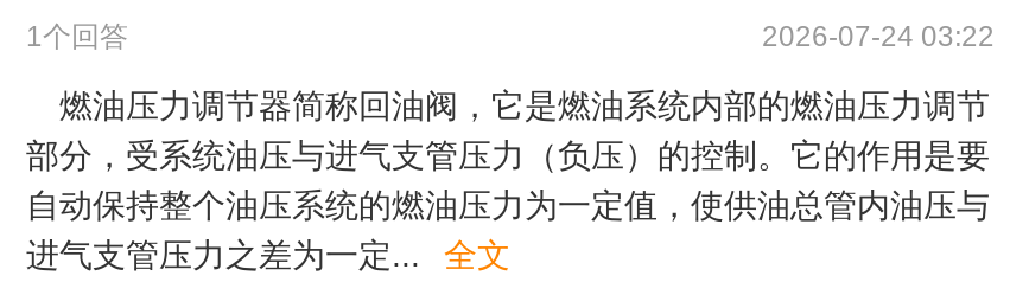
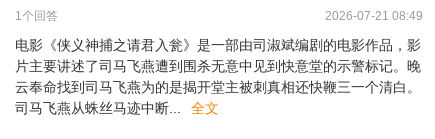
- 2026-07-24 03:22
+ 2026-07-21 08:49

- 燃油压力调节器简称回油阀，它是燃油系统内部的燃油压力调节
- 部分，受系统油压与进气支管压力（负压）的控制。它的作用是要
- 自动保持整个油压系统的燃油压力为一定值，使供油总管内油压与
- 进气支管压力之差为一定...
+ 电影《侠义神捕之请君入瓮》是一部由司淑斌编剧的电影作品，影
+ 片主要讲述了司马飞燕遭到围杀无意中见到快意堂的示警标记。晚
+ 云奉命找到司马飞燕为的是揭开堂主被刺真相还快鞭三一个清白。
+ 司马飞燕从蛛丝马迹中断...
